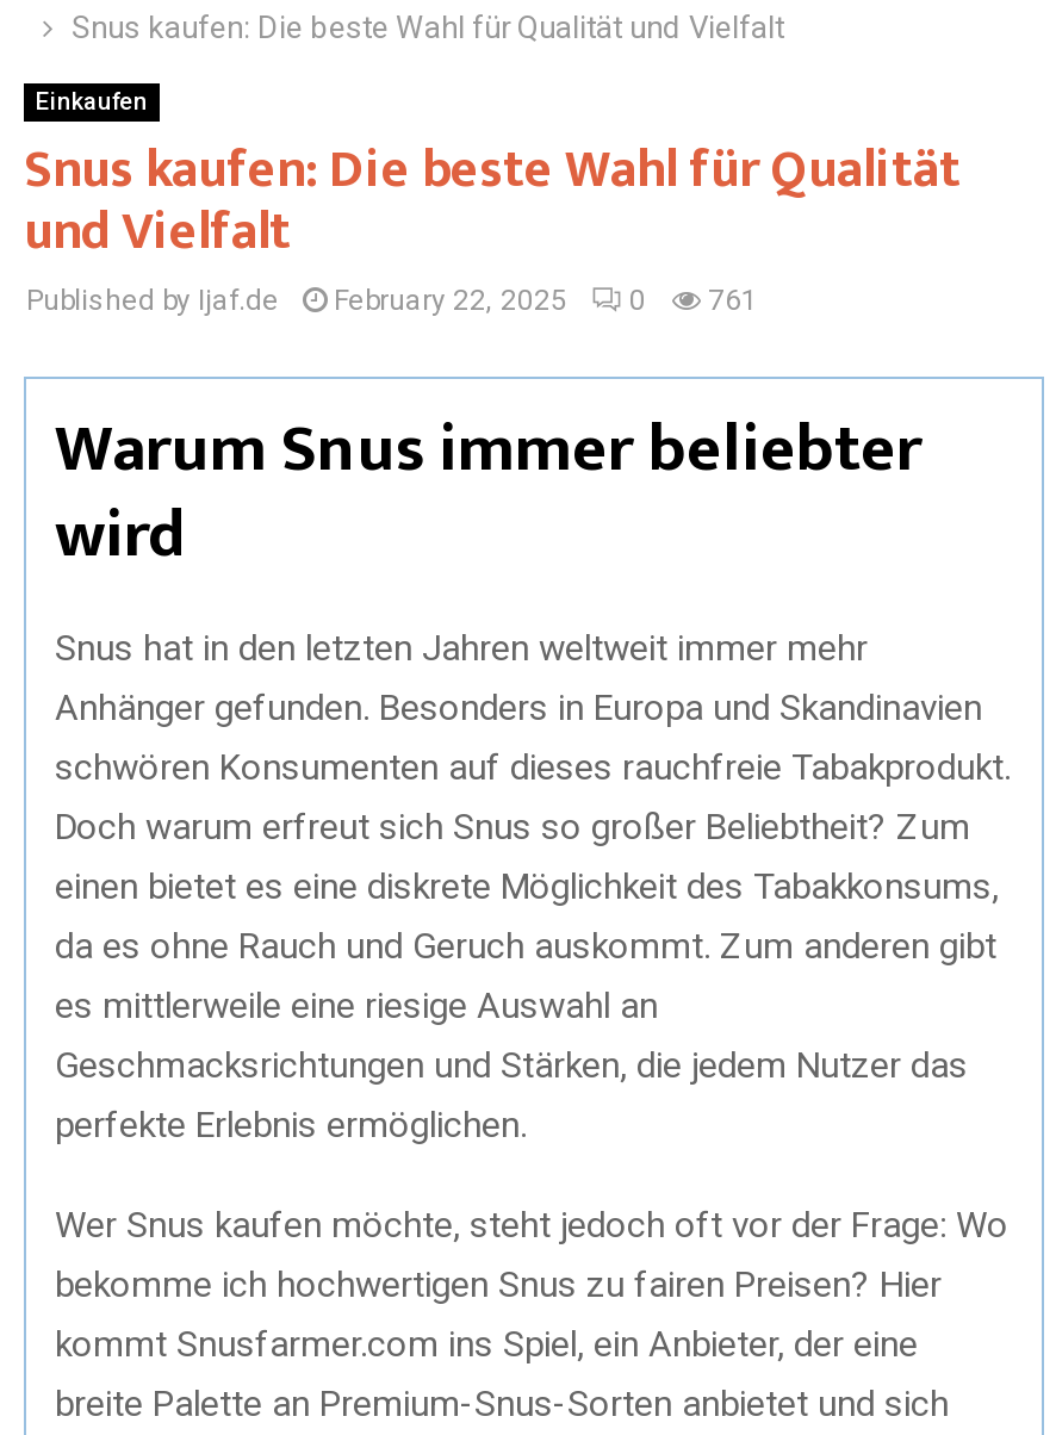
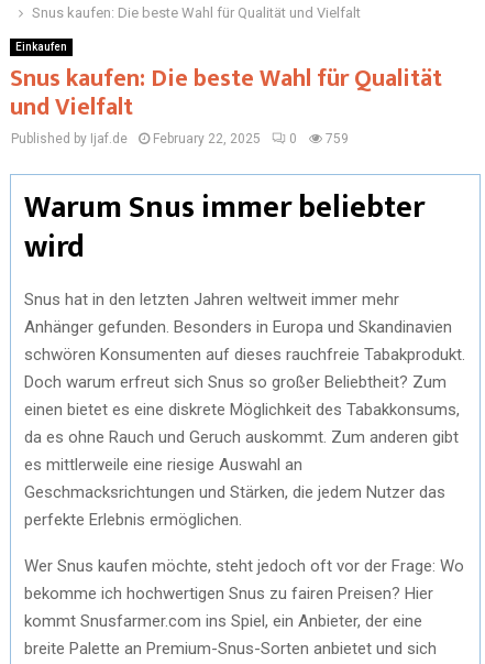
- Published by Ijaf.de February 22, 2025 0 761
+ Published by Ijaf.de February 22, 2025 0 759
